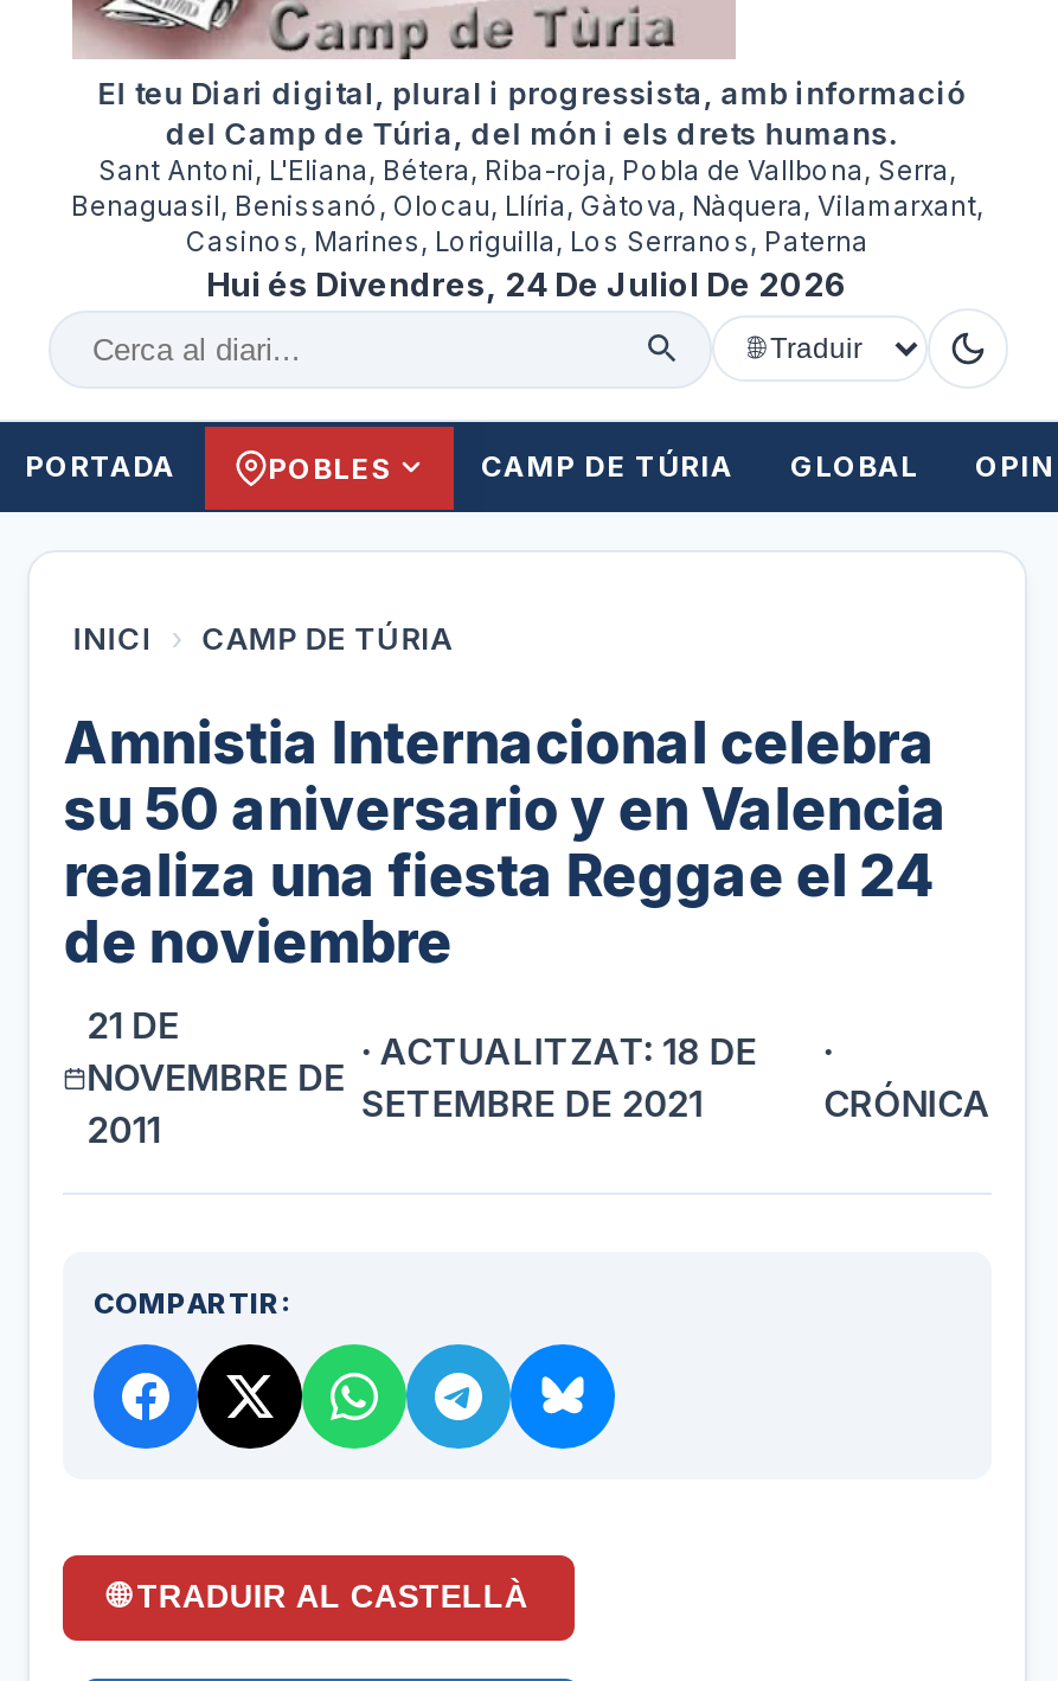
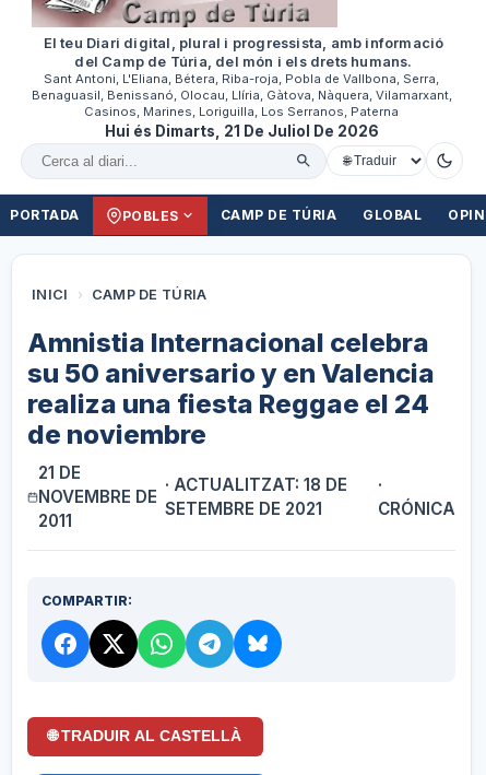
- Hui és Divendres, 24 De Juliol De 2026
+ Hui és Dimarts, 21 De Juliol De 2026
